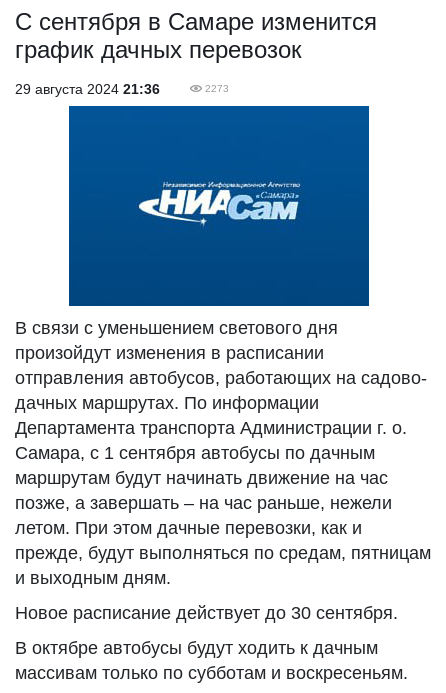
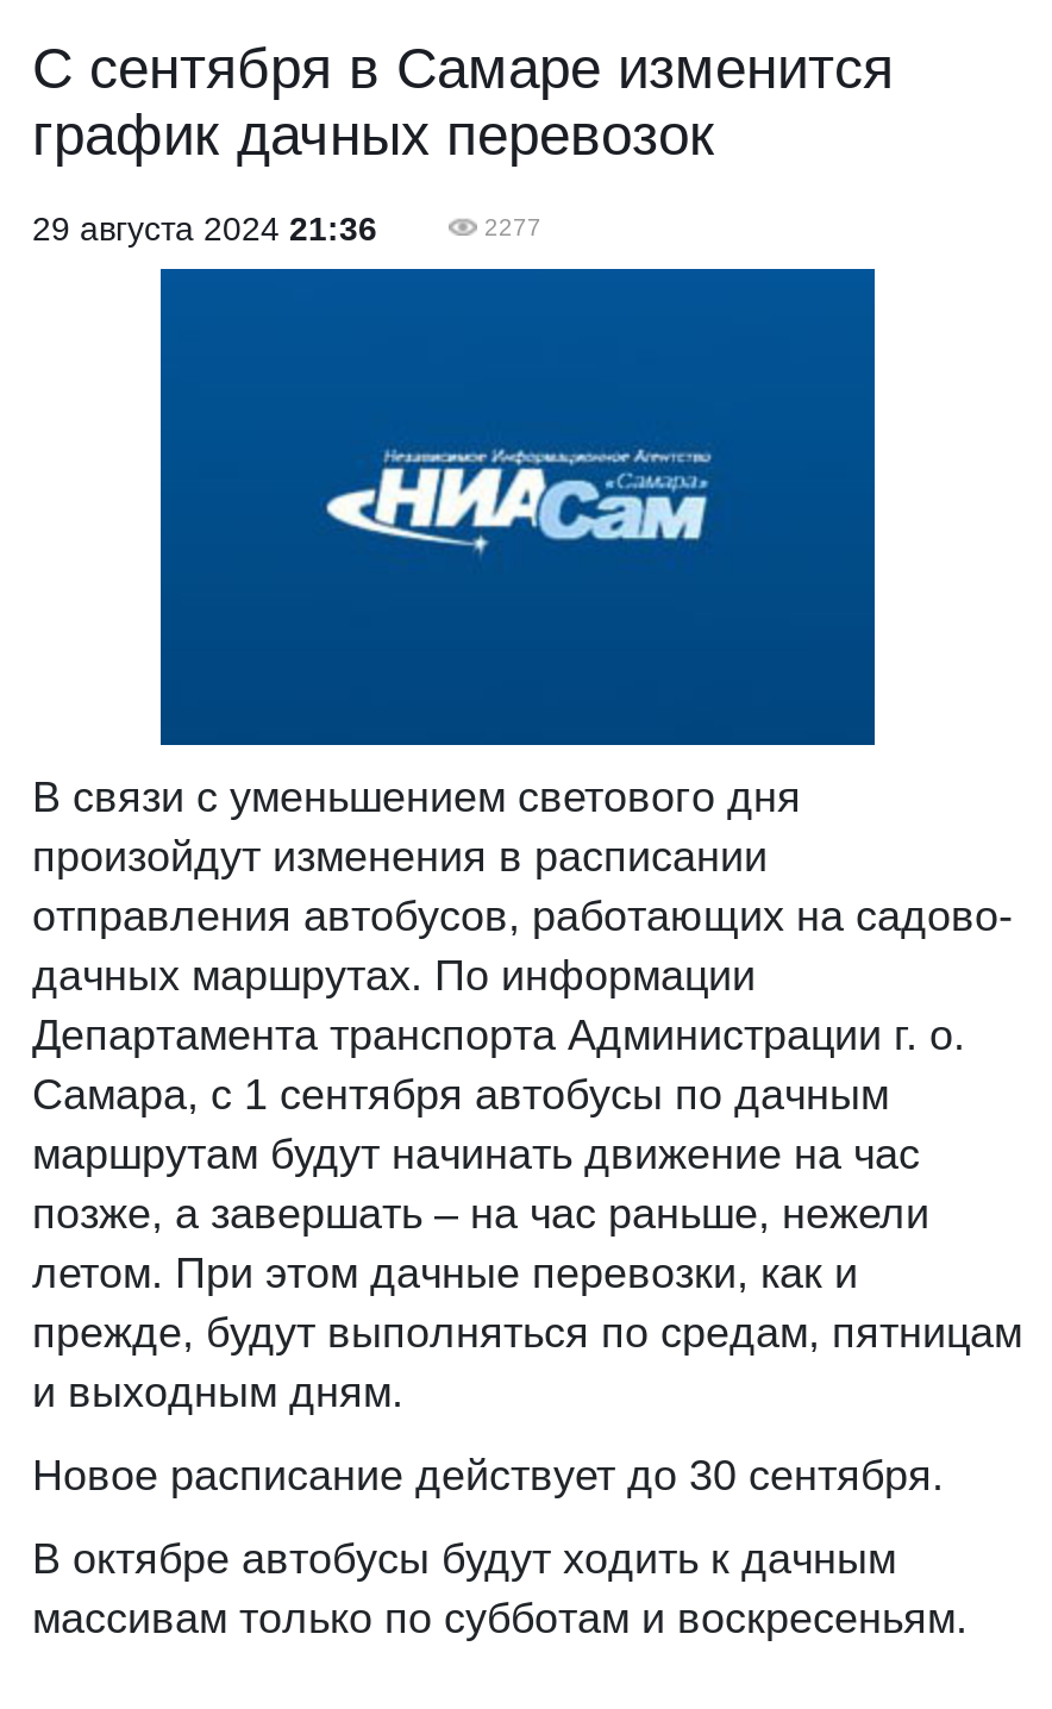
- 2273
+ 2277
